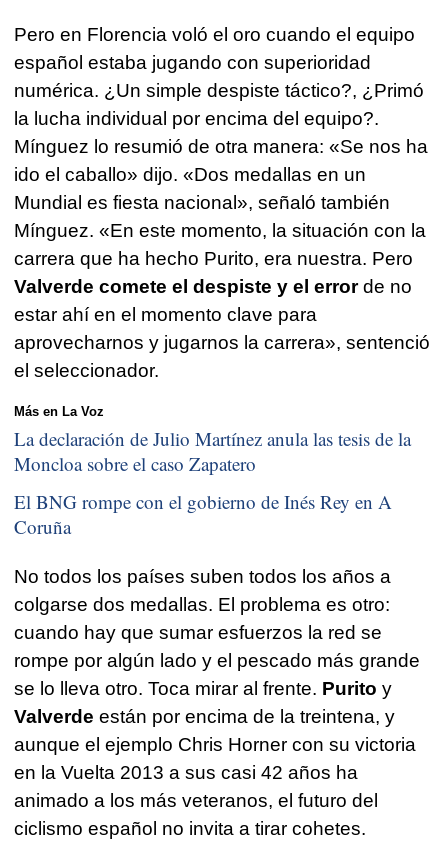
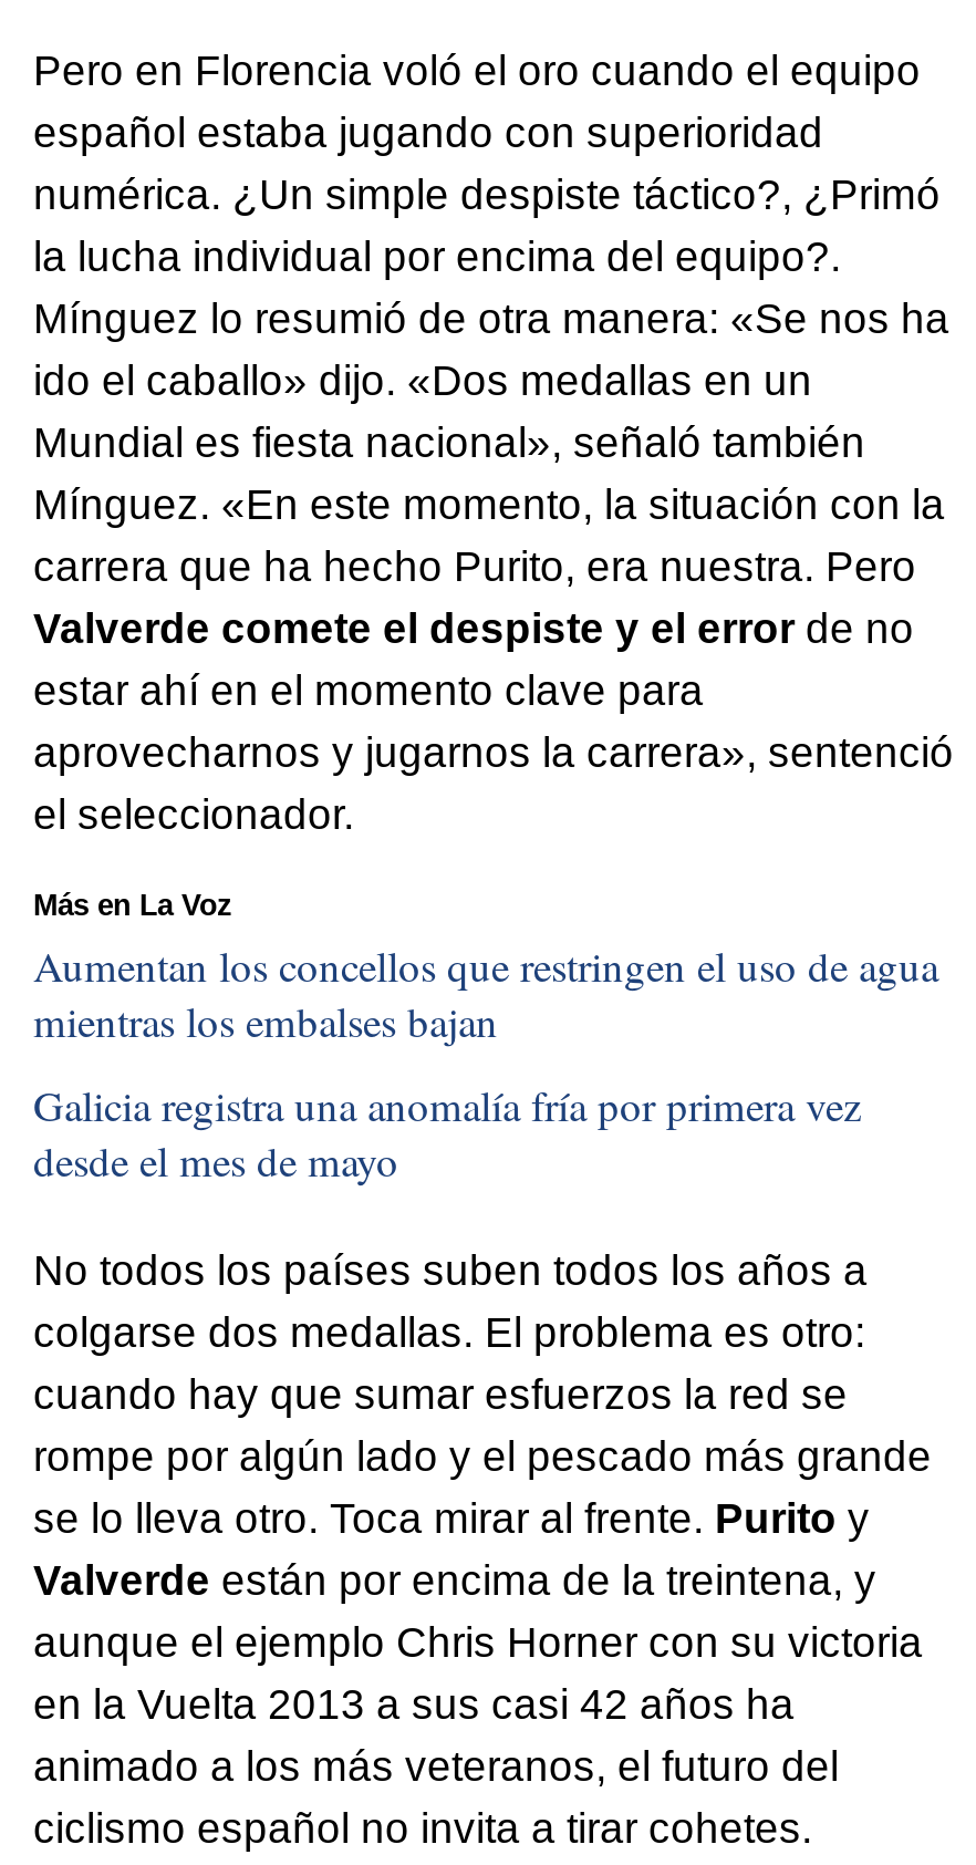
- La declaración de Julio Martínez anula las tesis de la
- Moncloa sobre el caso Zapatero
+ Aumentan los concellos que restringen el uso de agua
+ mientras los embalses bajan

- El BNG rompe con el gobierno de Inés Rey en A
- Coruña
+ Galicia registra una anomalía fría por primera vez
+ desde el mes de mayo
